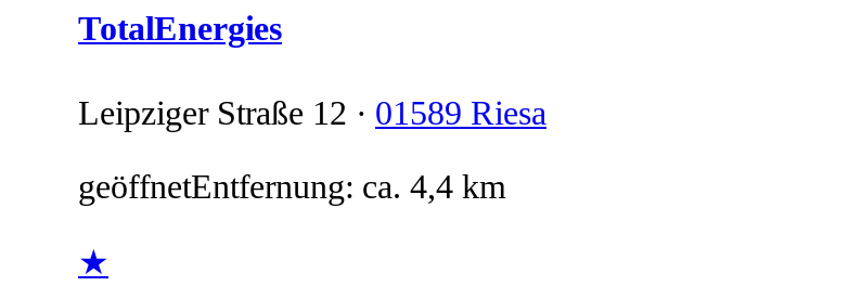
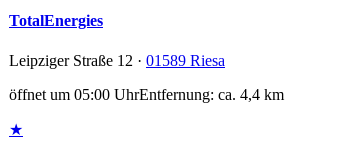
- geöffnetEntfernung: ca. 4,4 km
+ öffnet um 05:00 UhrEntfernung: ca. 4,4 km
